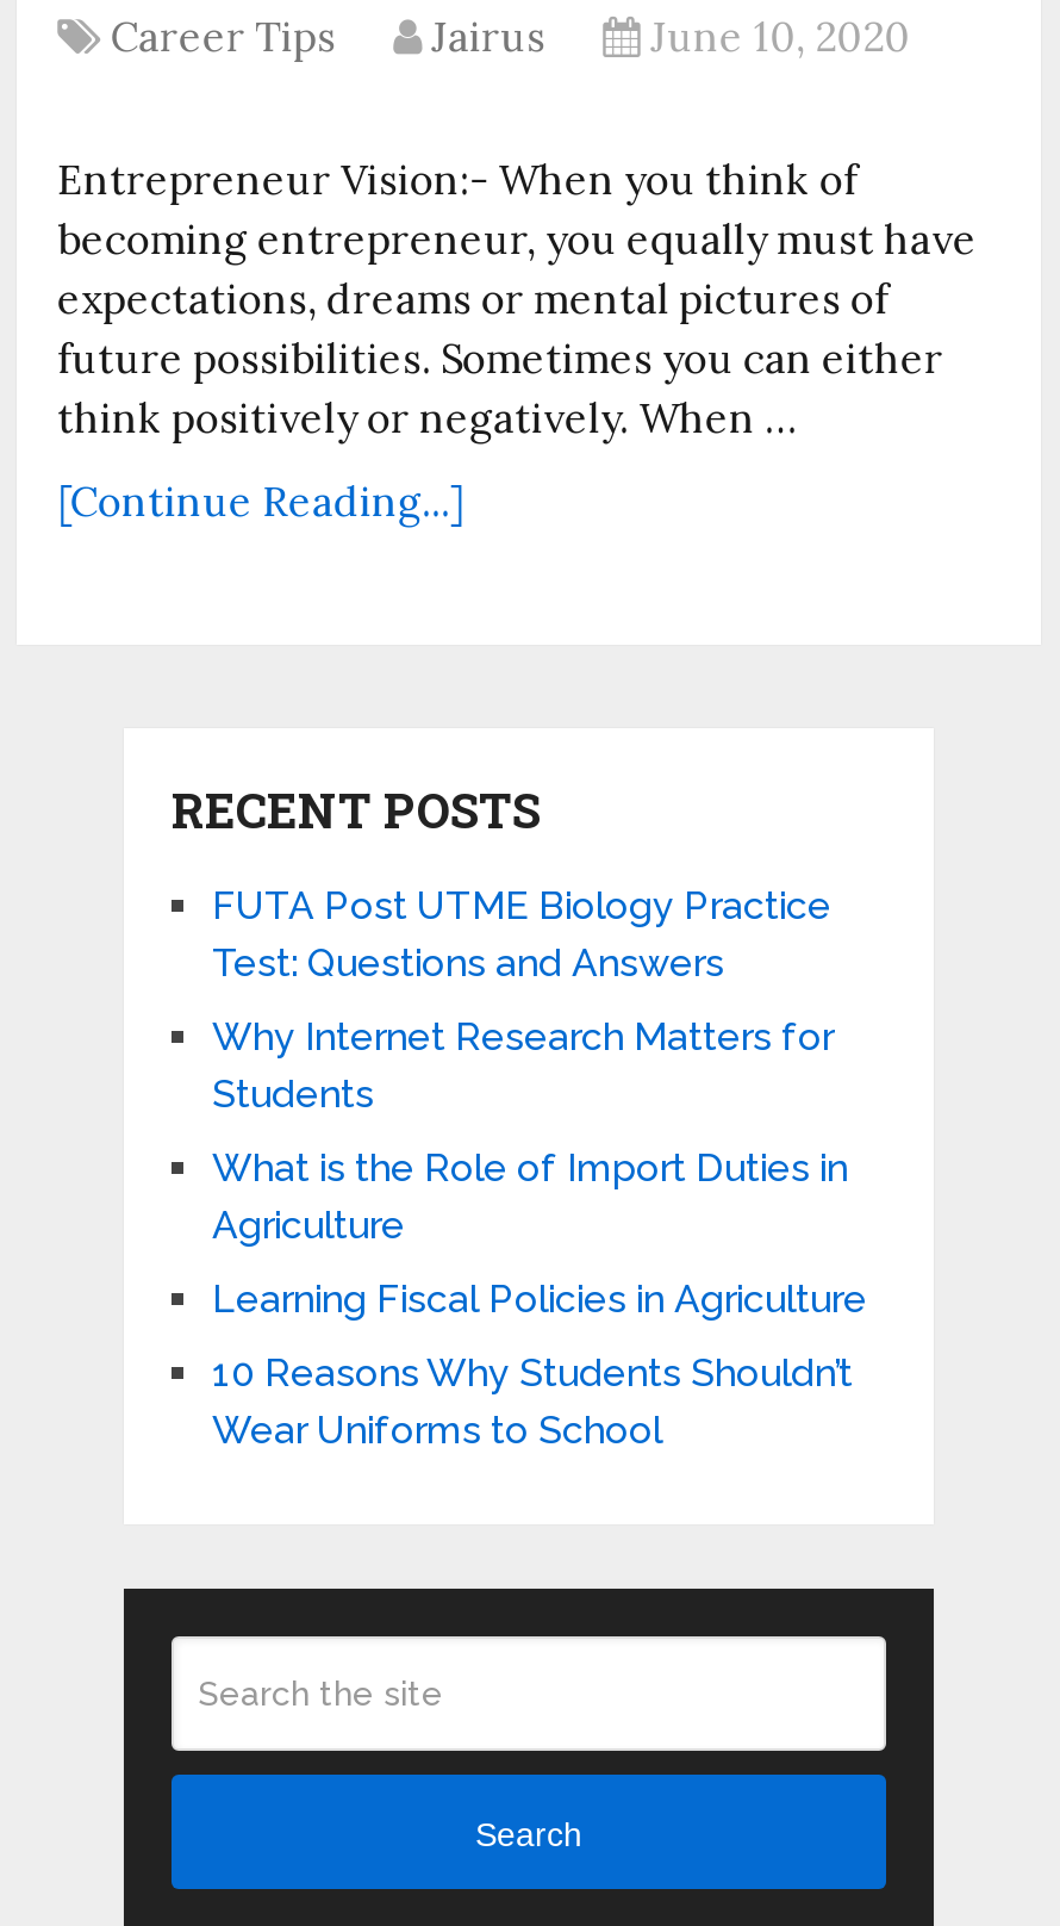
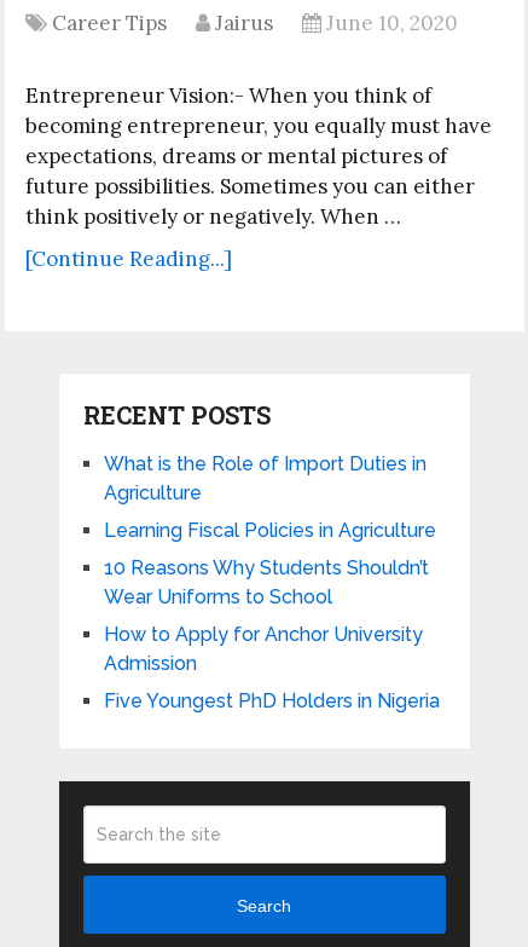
- FUTA Post UTME Biology Practice
- Test: Questions and Answers
- Why Internet Research Matters for
- Students

moved up: What is the Role of Import Duties in | Agriculture | Learning Fiscal Policies in Agriculture | 10 Reasons Why Students Shouldn’t | Wear Uniforms to School

+ How to Apply for Anchor University
+ Admission
+ Five Youngest PhD Holders in Nigeria
